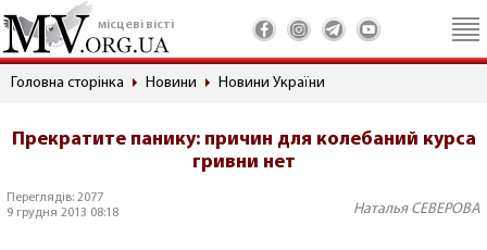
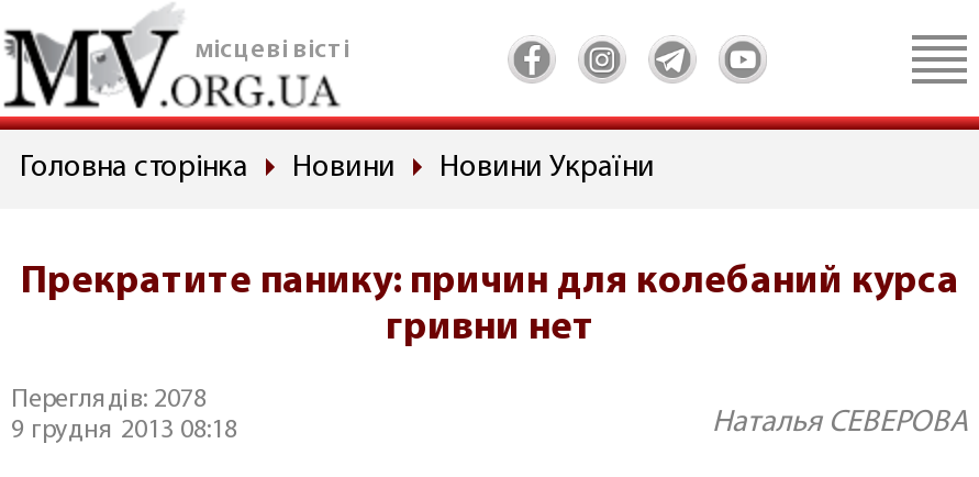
- Переглядів: 2077
+ Переглядів: 2078
